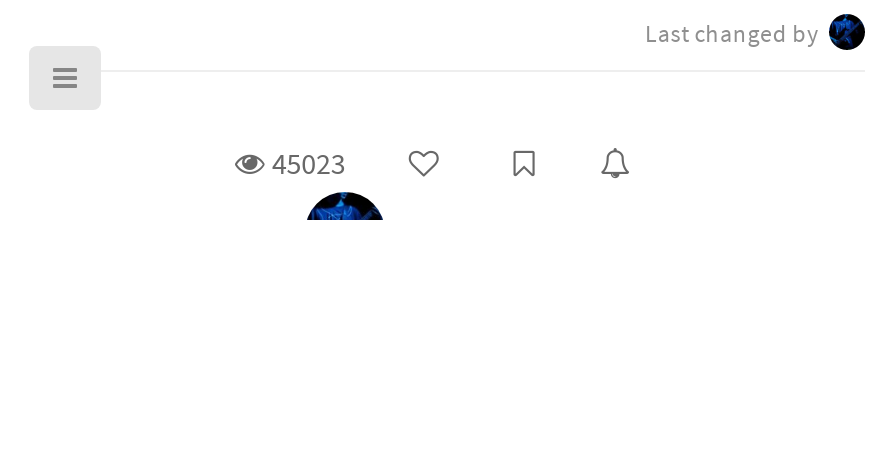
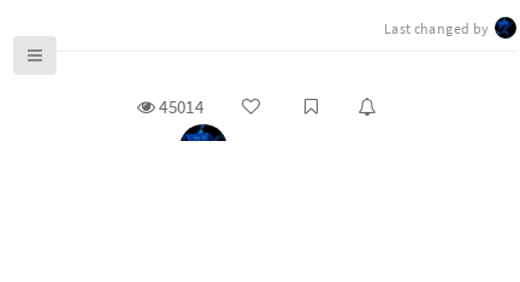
- 45023
+ 45014
